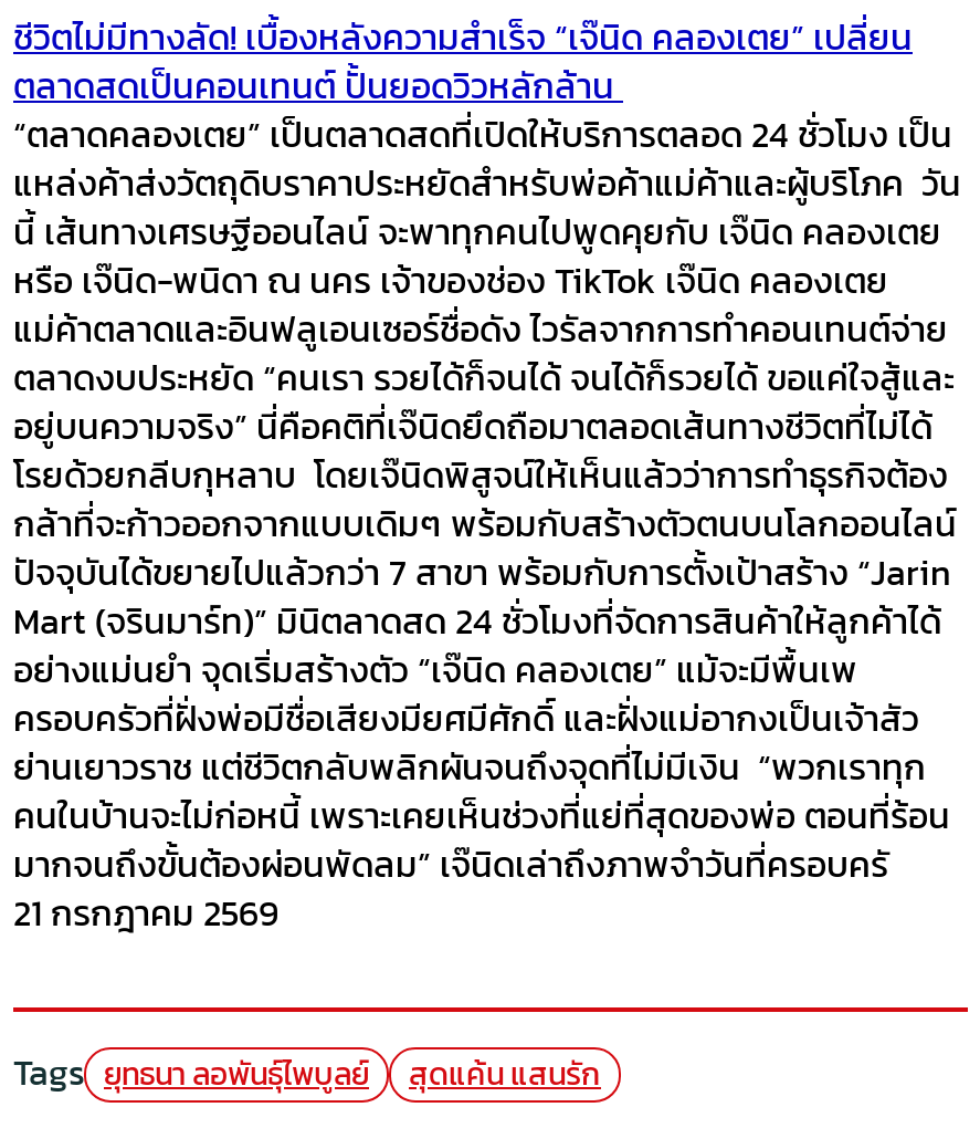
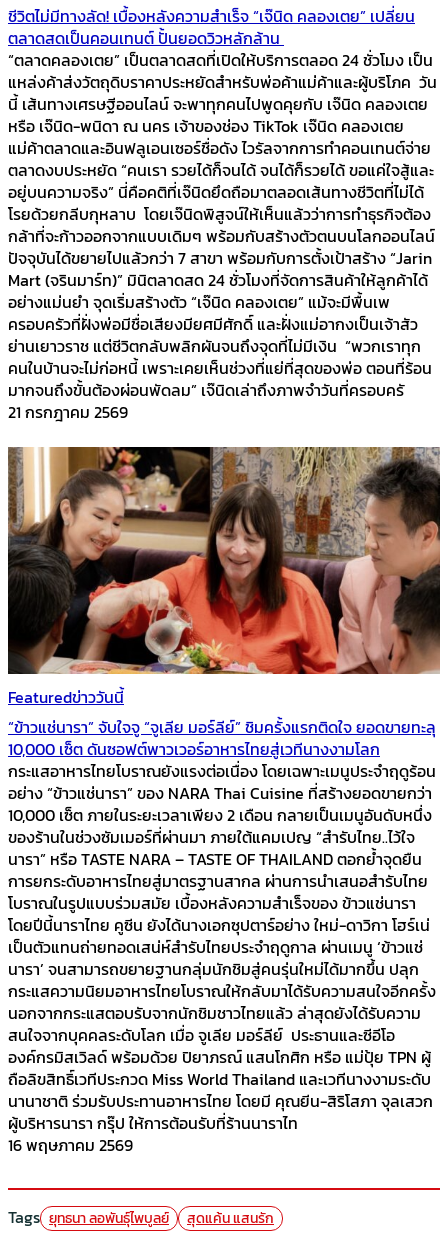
+ [image]
+ Featuredข่าววันนี้
+ “ข้าวแช่นารา” จับใจจู “จูเลีย มอร์ลีย์” ชิมครั้งแรกติดใจ ยอดขายทะลุ
+ 10,000 เซ็ต ดันซอฟต์พาวเวอร์อาหารไทยสู่เวทีนางงามโลก
+ กระแสอาหารไทยโบราณยังแรงต่อเนื่อง โดยเฉพาะเมนูประจำฤดูร้อน
+ อย่าง “ข้าวแช่นารา” ของ NARA Thai Cuisine ที่สร้างยอดขายกว่า
+ 10,000 เซ็ต ภายในระยะเวลาเพียง 2 เดือน กลายเป็นเมนูอันดับหนึ่ง
+ ของร้านในช่วงซัมเมอร์ที่ผ่านมา ภายใต้แคมเปญ “สำรับไทย..ไว้ใจ
+ นารา” หรือ TASTE NARA – TASTE OF THAILAND ตอกย้ำจุดยืน
+ การยกระดับอาหารไทยสู่มาตรฐานสากล ผ่านการนำเสนอสำรับไทย
+ โบราณในรูปแบบร่วมสมัย เบื้องหลังความสำเร็จของ ข้าวแช่นารา
+ โดยปีนี้นาราไทย คูซีน ยังได้นางเอกซุปตาร์อย่าง ใหม่-ดาวิกา โฮร์เน่
+ เป็นตัวแทนถ่ายทอดเสน่ห์สำรับไทยประจำฤดูกาล ผ่านเมนู ‘ข้าวแช่
+ นารา’ จนสามารถขยายฐานกลุ่มนักชิมสู่คนรุ่นใหม่ได้มากขึ้น ปลุก
+ กระแสความนิยมอาหารไทยโบราณให้กลับมาได้รับความสนใจอีกครั้ง
+ นอกจากกระแสตอบรับจากนักชิมชาวไทยแล้ว ล่าสุดยังได้รับความ
+ สนใจจากบุคคลระดับโลก เมื่อ จูเลีย มอร์ลีย์ ประธานและซีอีโอ
+ องค์กรมิสเวิลด์ พร้อมด้วย ปิยาภรณ์ แสนโกศิก หรือ แม่ปุ้ย TPN ผู้
+ ถือลิขสิทธิ์เวทีประกวด Miss World Thailand และเวทีนางงามระดับ
+ นานาชาติ ร่วมรับประทานอาหารไทย โดยมี คุณยีน-สิริโสภา จุลเสวก
+ ผู้บริหารนารา กรุ๊ป ให้การต้อนรับที่ร้านนาราไท
+ 16 พฤษภาคม 2569
